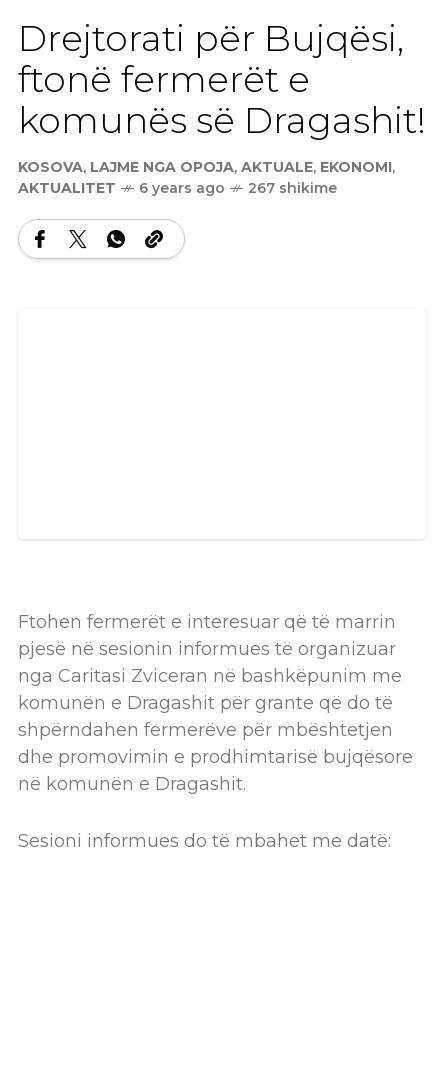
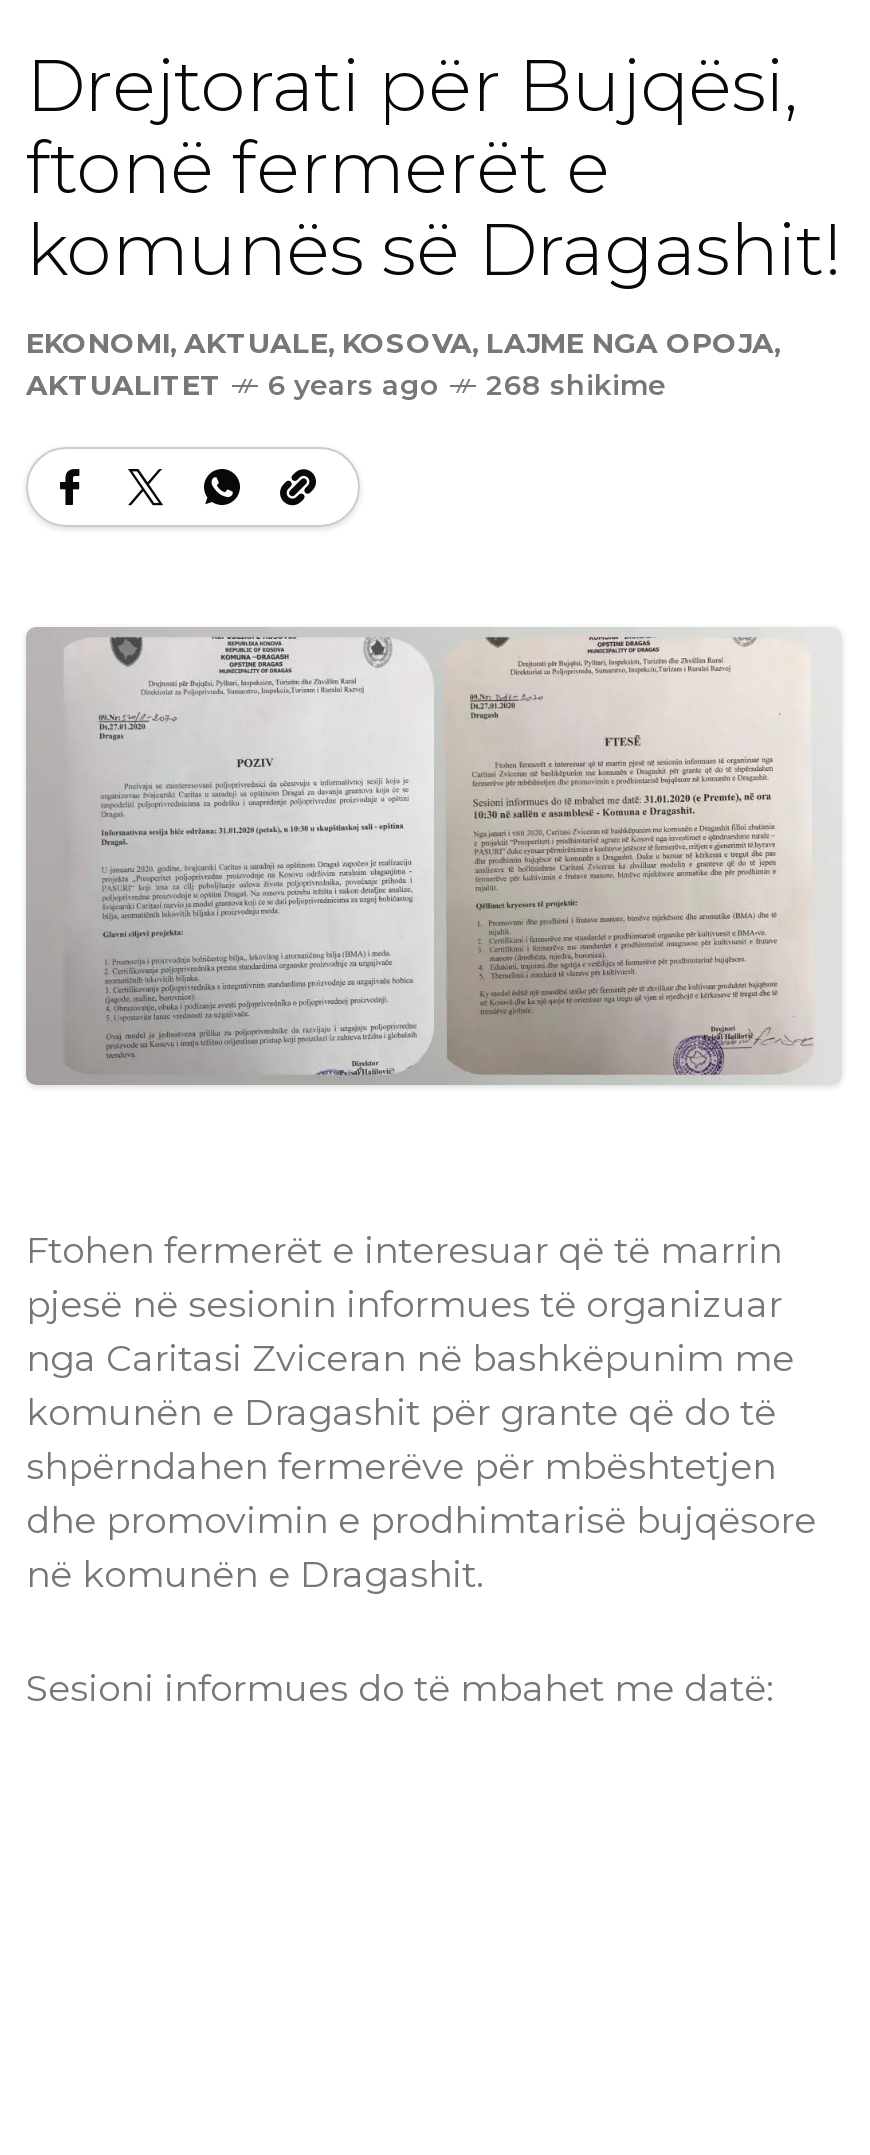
- KOSOVA, LAJME NGA OPOJA, AKTUALE, EKONOMI,
+ EKONOMI, AKTUALE, KOSOVA, LAJME NGA OPOJA,

- AKTUALITET 6 years ago 267 shikime
+ AKTUALITET 6 years ago 268 shikime

+ [image]
